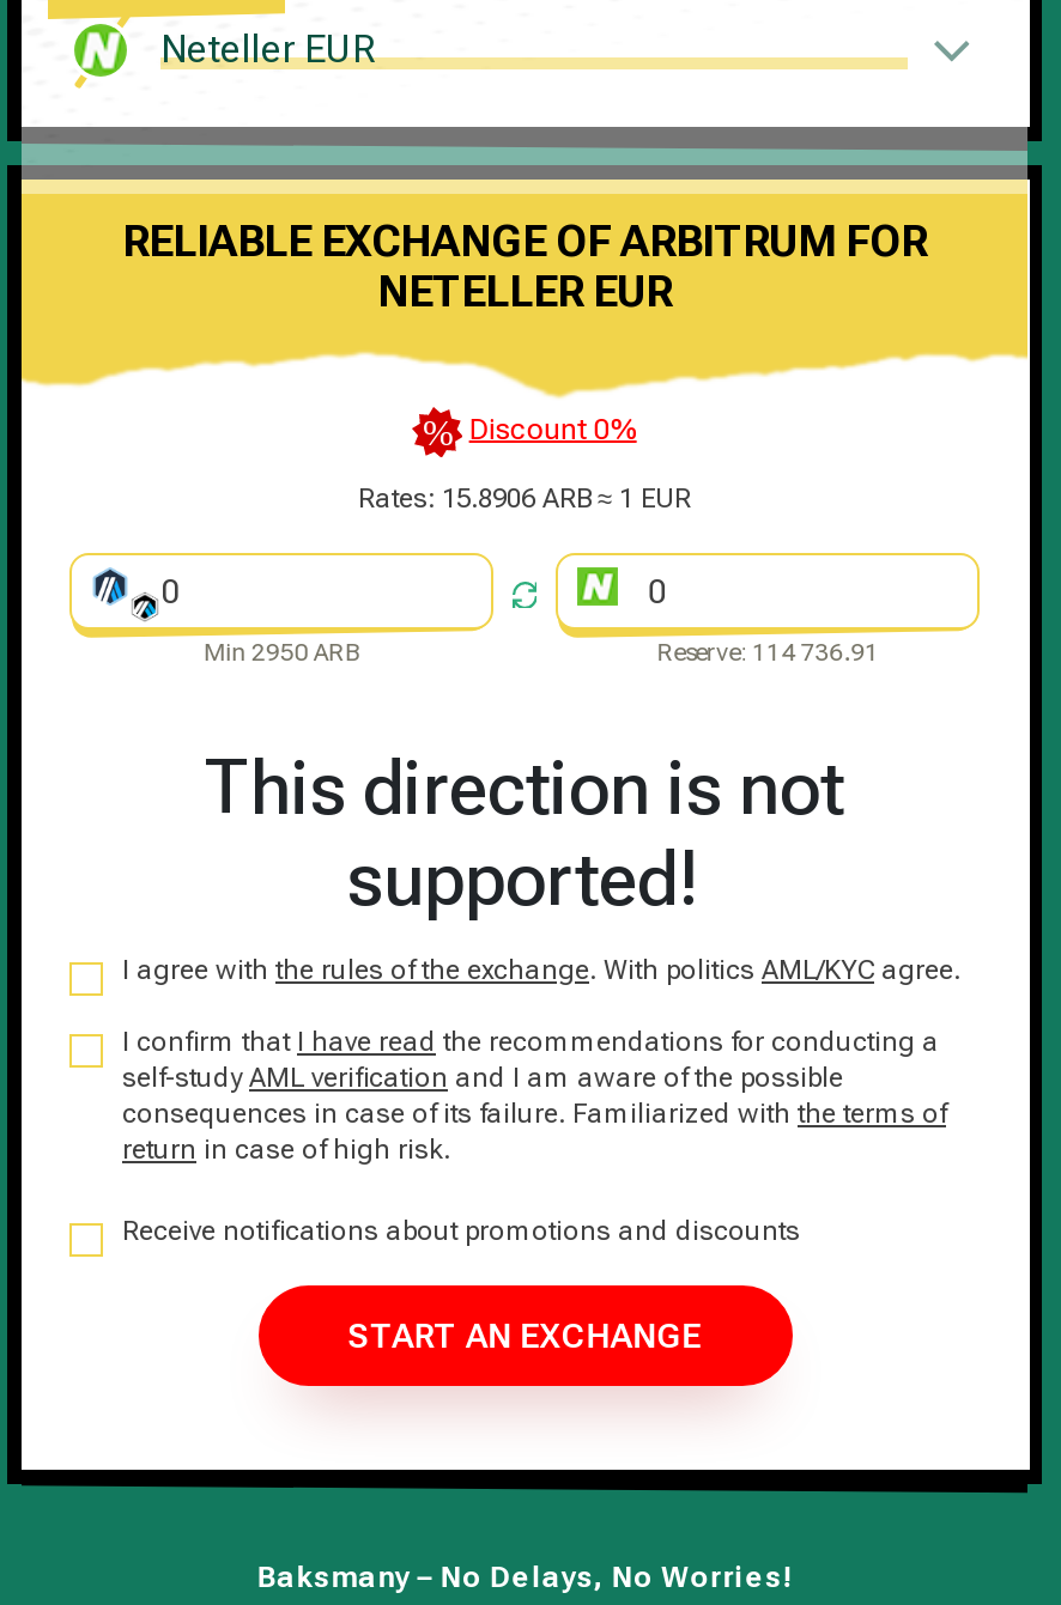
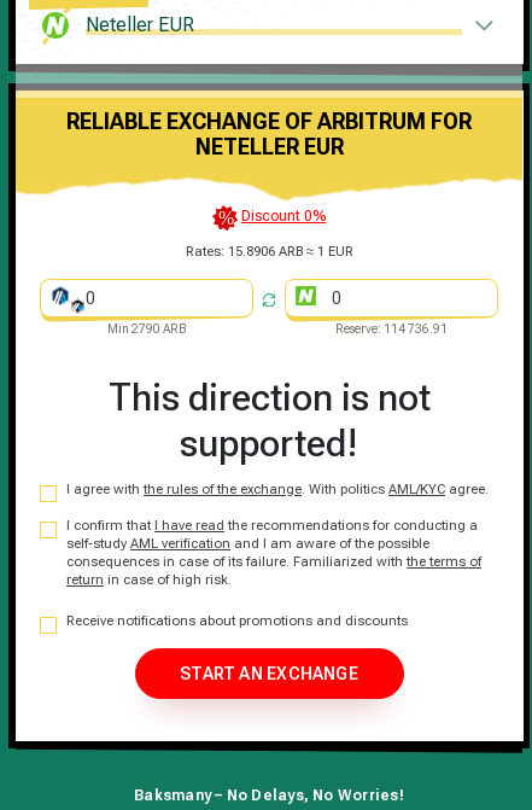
- Min 2950 ARB
+ Min 2790 ARB
